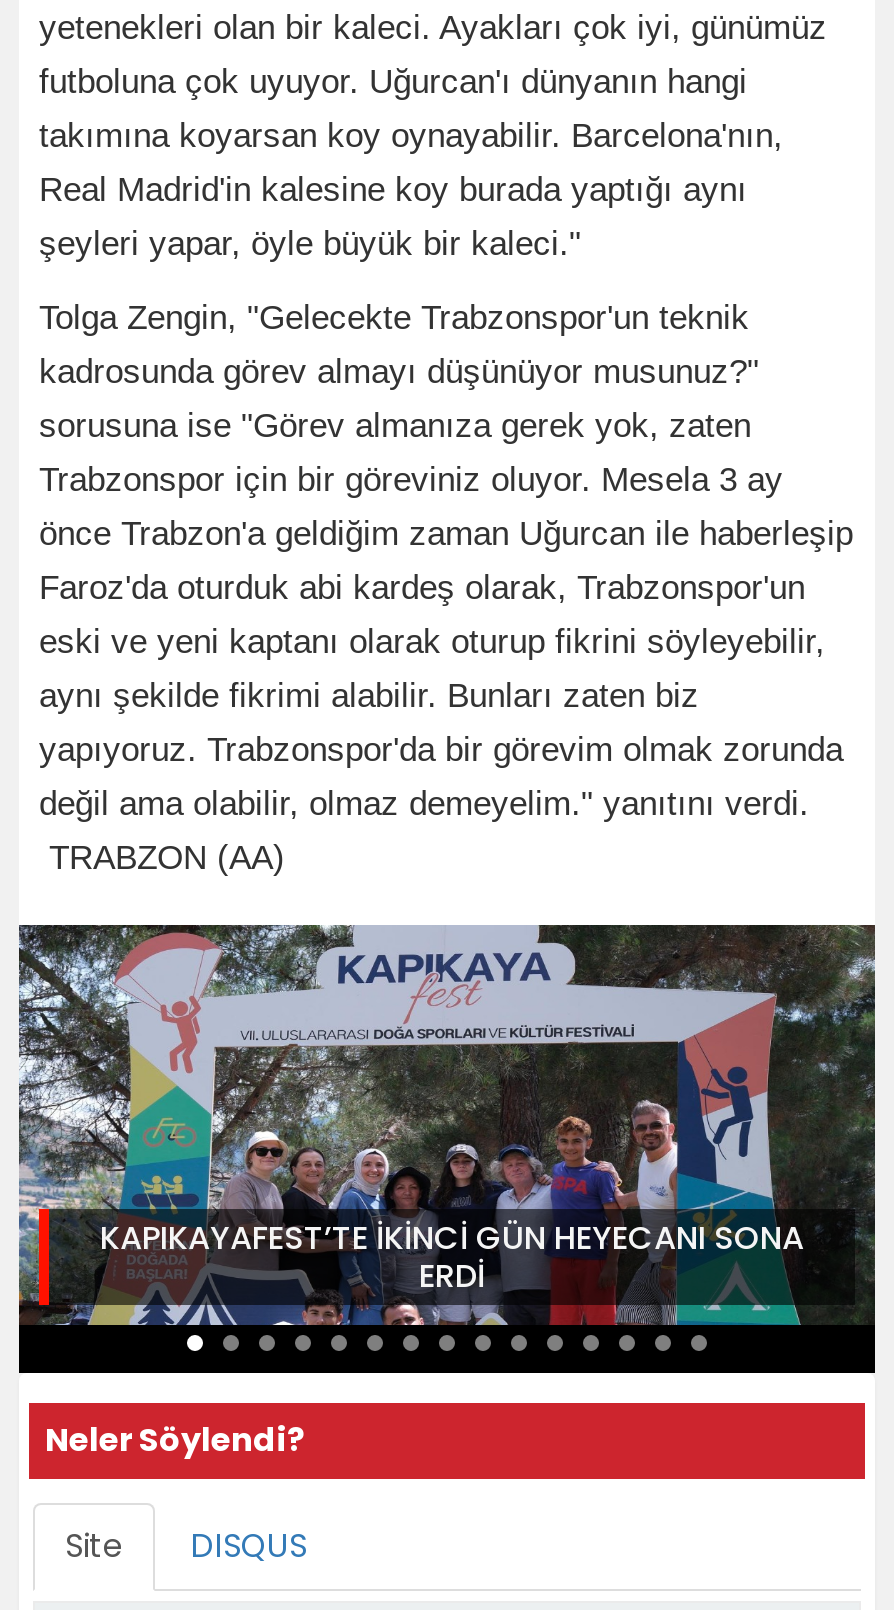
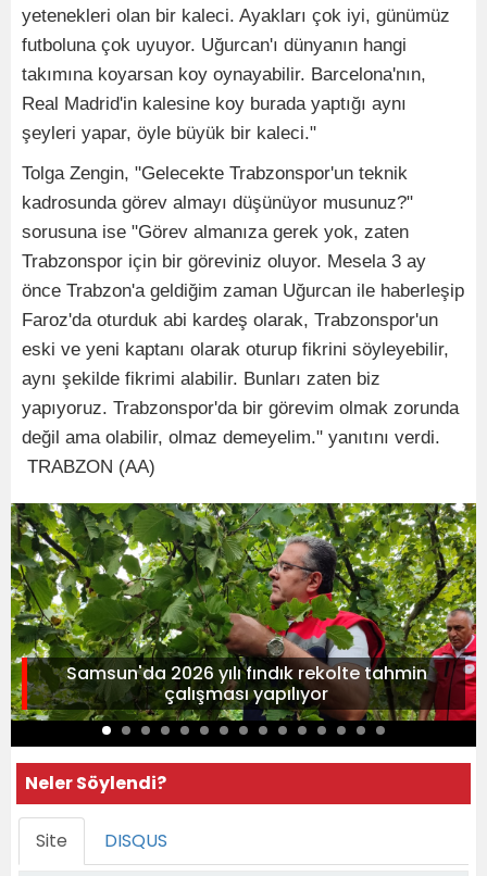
- [image]
- KAPIKAYAFEST’TE İKİNCİ GÜN HEYECANI SONA
- ERDİ
+ [image]
+ Samsun'da 2026 yılı fındık rekolte tahmin
+ çalışması yapılıyor
